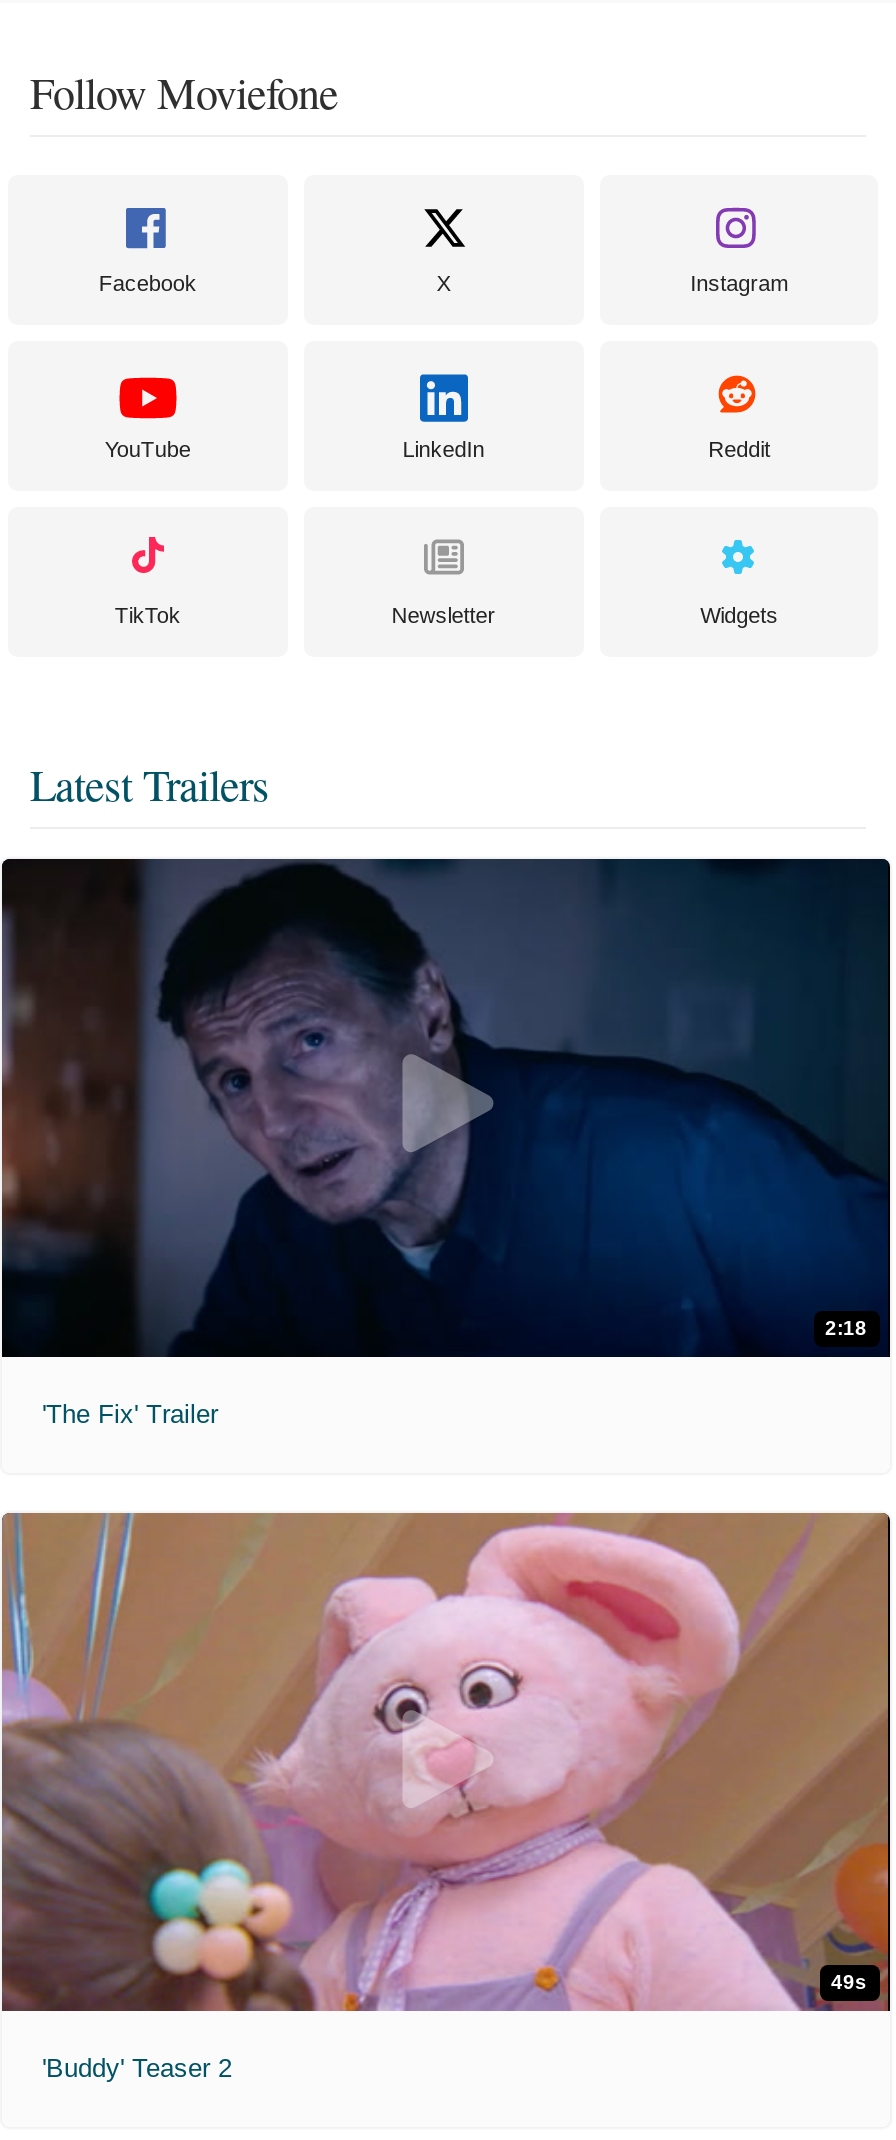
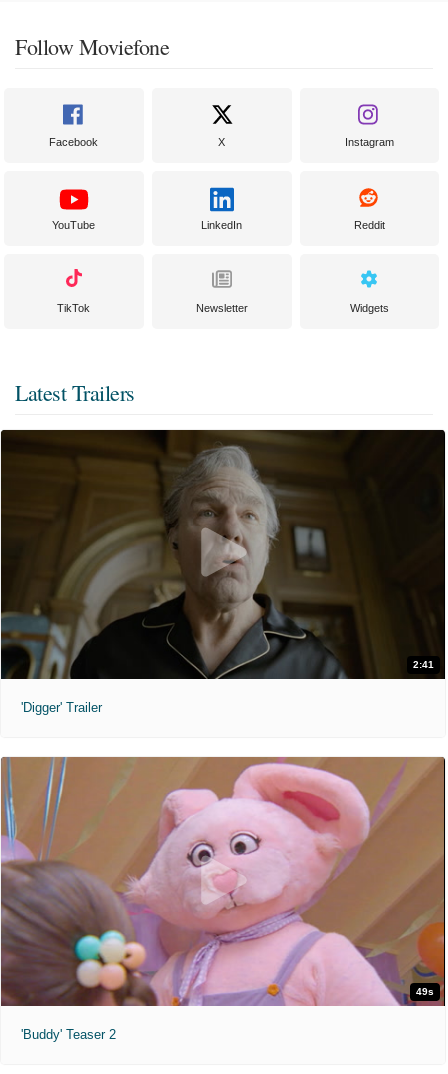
- [image]
- 2:18
+ [image]
+ 2:41

- 'The Fix' Trailer
+ 'Digger' Trailer
